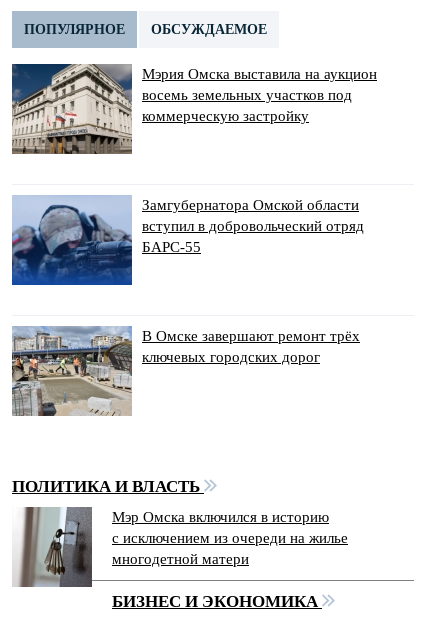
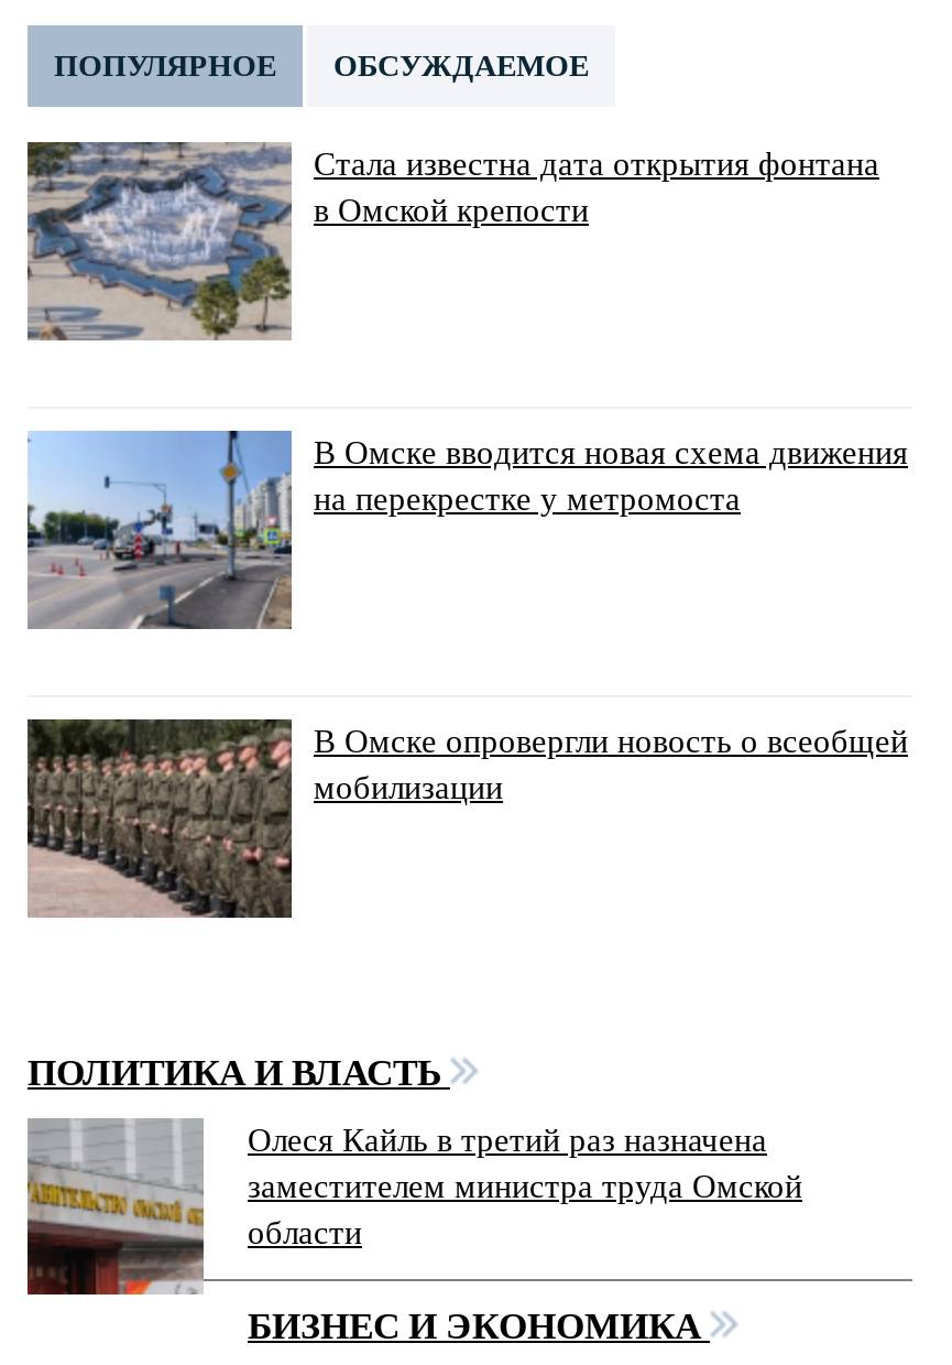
- [image]
- Мэрия Омска выставила на аукцион
- восемь земельных участков под
- коммерческую застройку
+ [image]
+ Стала известна дата открытия фонтана
+ в Омской крепости

- [image]
- Замгубернатора Омской области
- вступил в добровольческий отряд
- БАРС-55
+ [image]
+ В Омске вводится новая схема движения
+ на перекрестке у метромоста

- [image]
- В Омске завершают ремонт трёх
- ключевых городских дорог
+ [image]
+ В Омске опровергли новость о всеобщей
+ мобилизации

- [image]
- Мэр Омска включился в историю
- с исключением из очереди на жилье
- многодетной матери
+ [image]
+ Олеся Кайль в третий раз назначена
+ заместителем министра труда Омской
+ области
